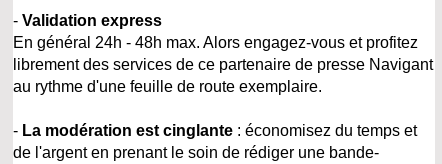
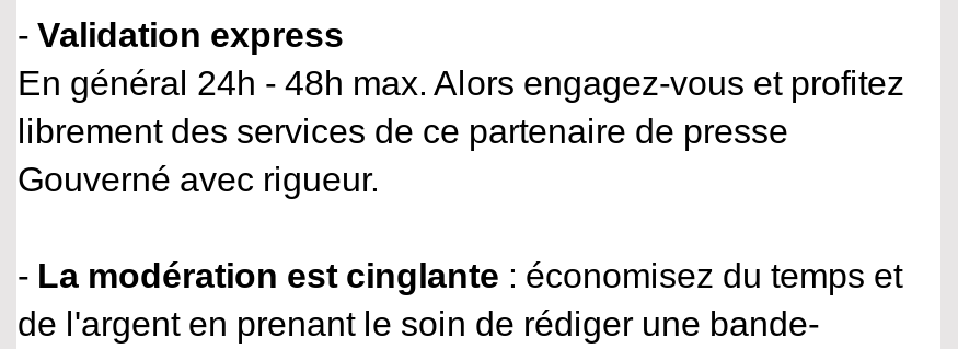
- librement des services de ce partenaire de presse Navigant
- au rythme d'une feuille de route exemplaire.
+ librement des services de ce partenaire de presse
+ Gouverné avec rigueur.
